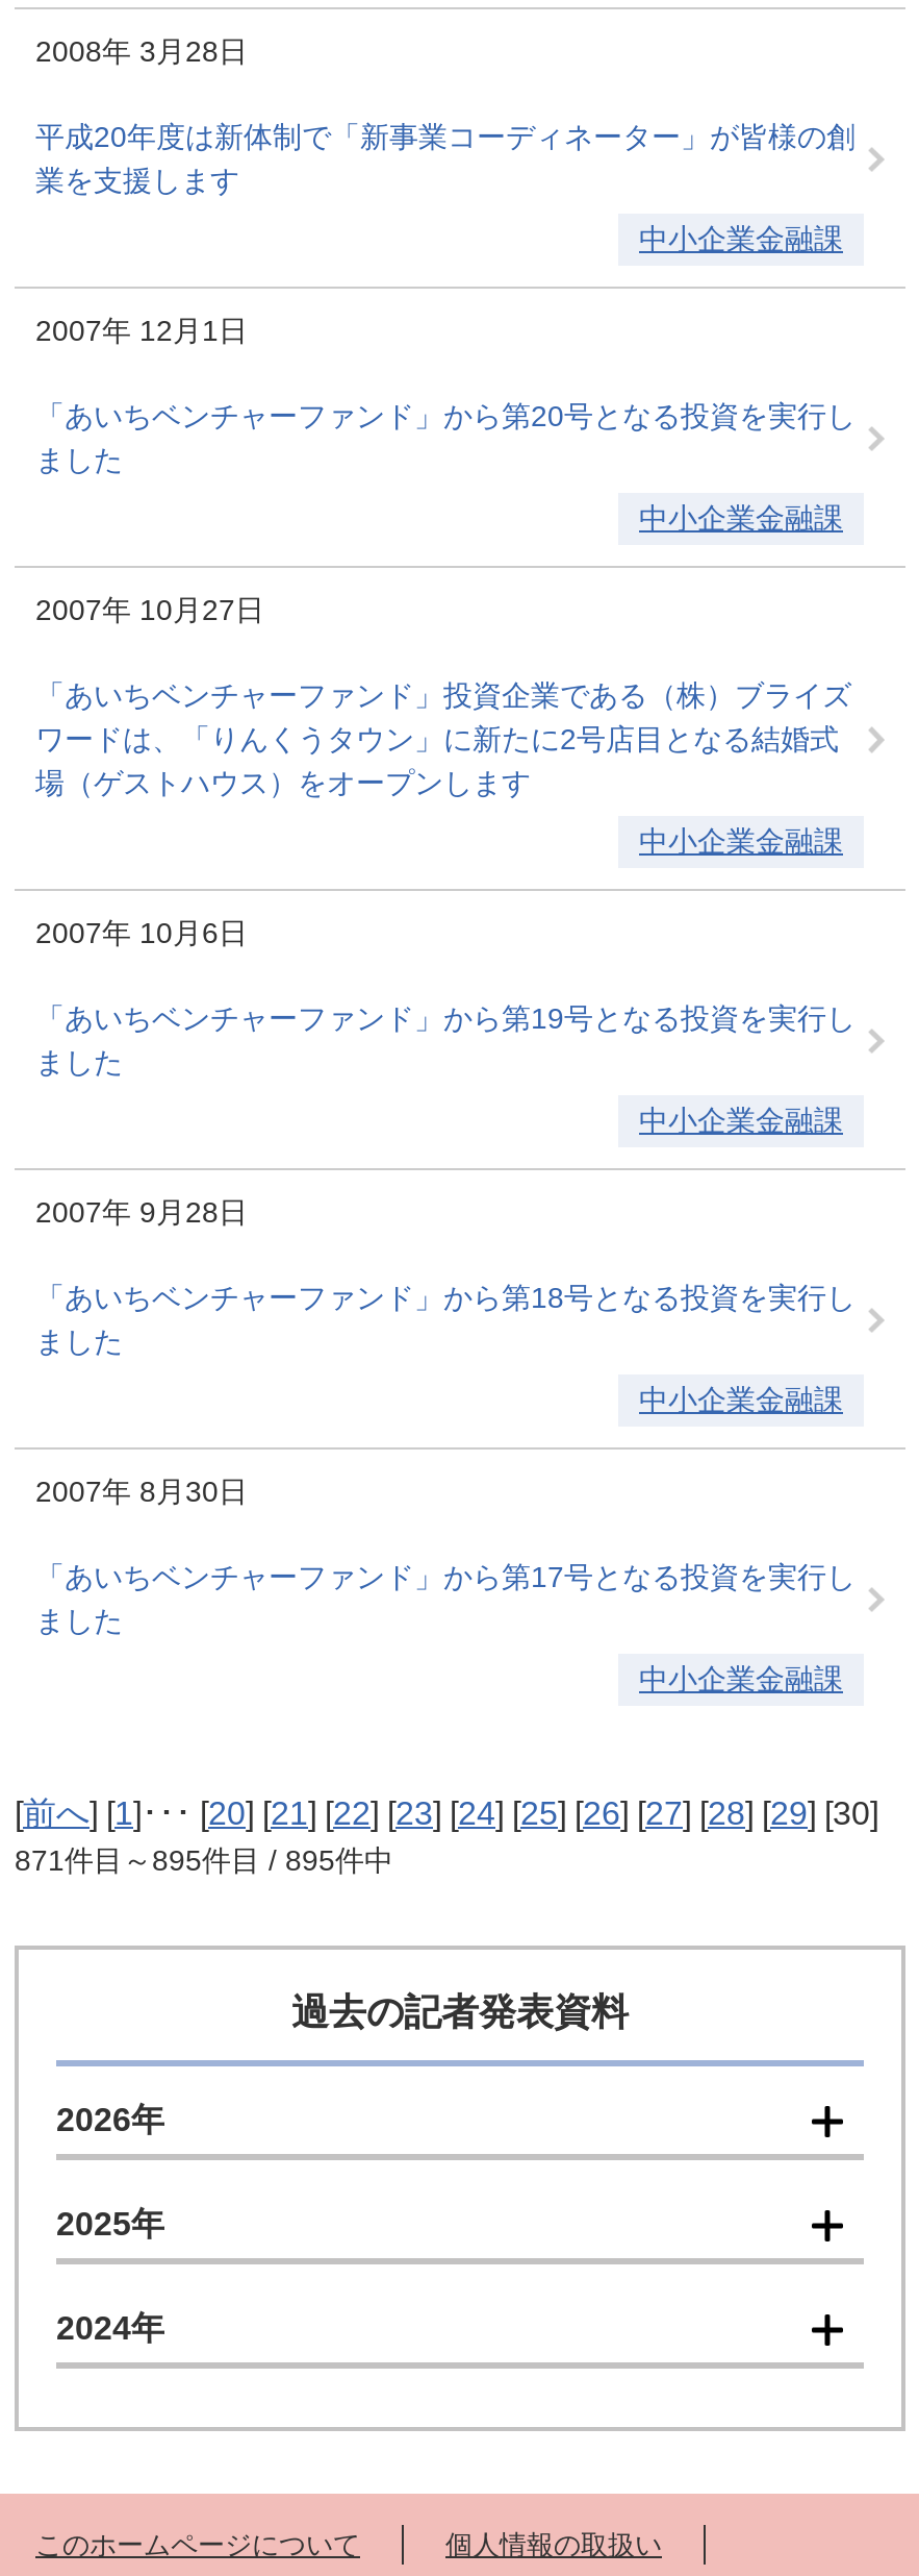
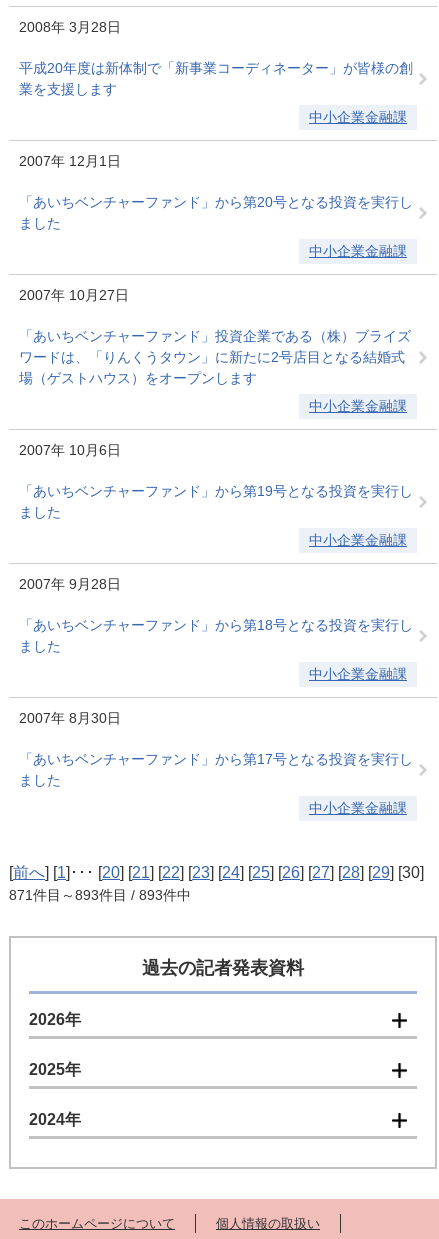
- 871件目～895件目 / 895件中
+ 871件目～893件目 / 893件中
